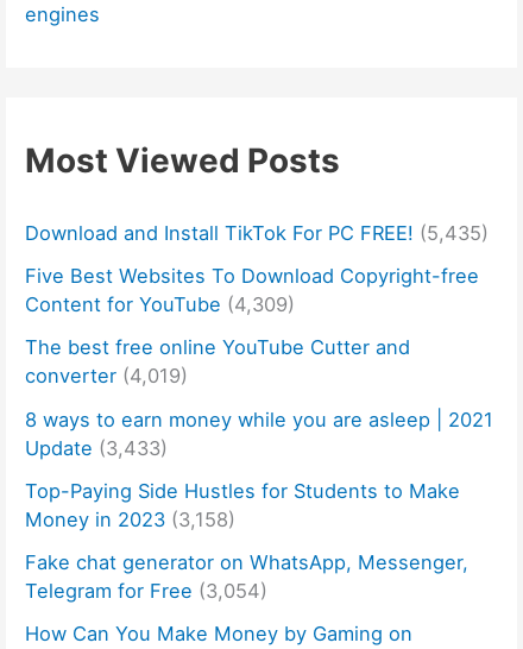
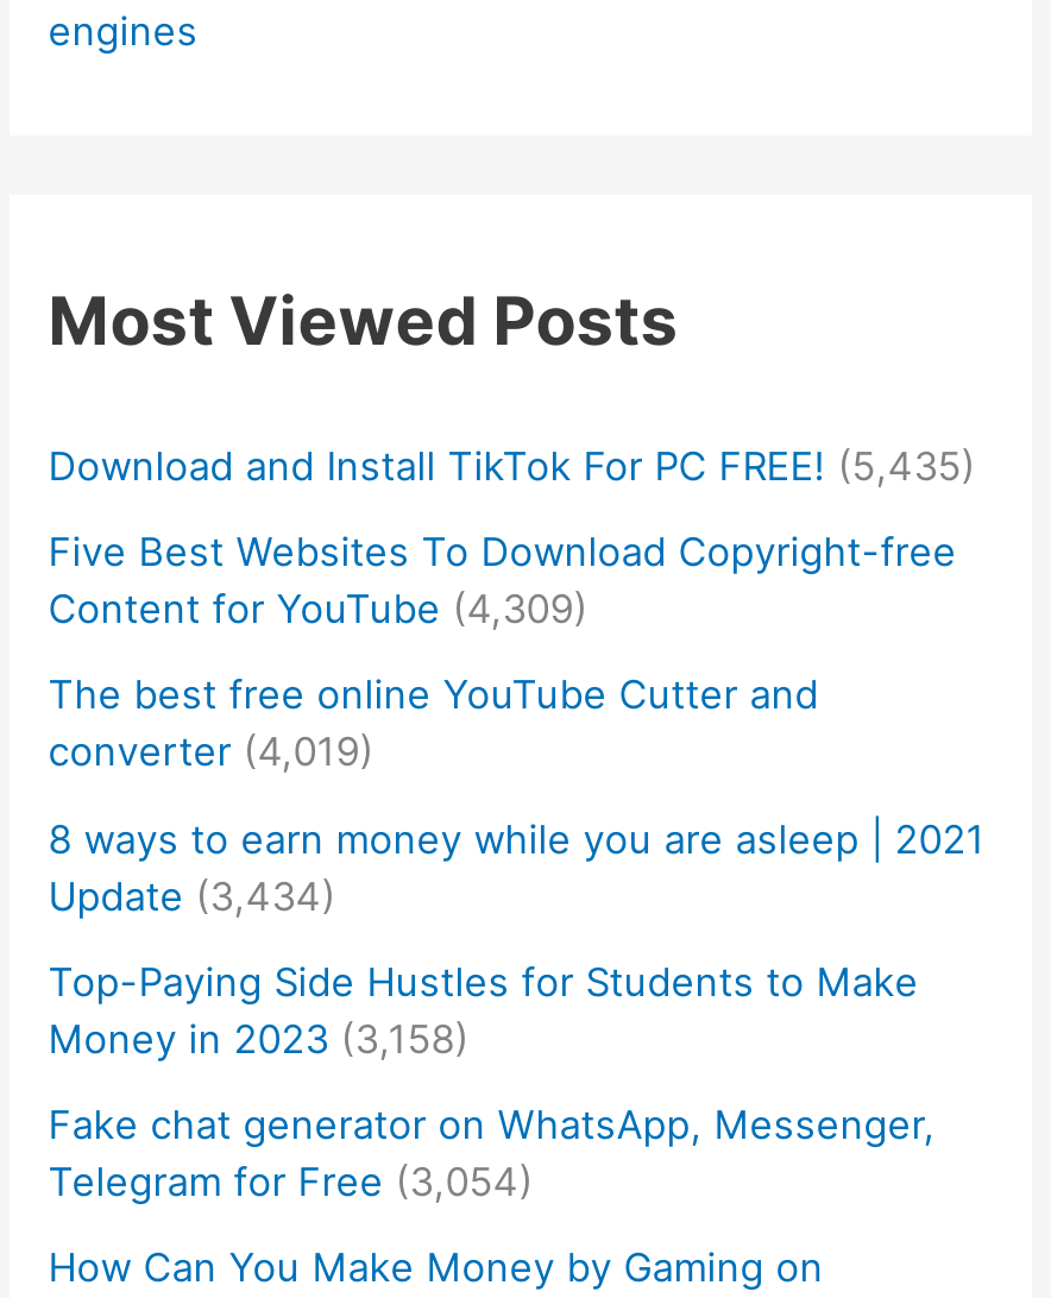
- Update (3,433)
+ Update (3,434)
